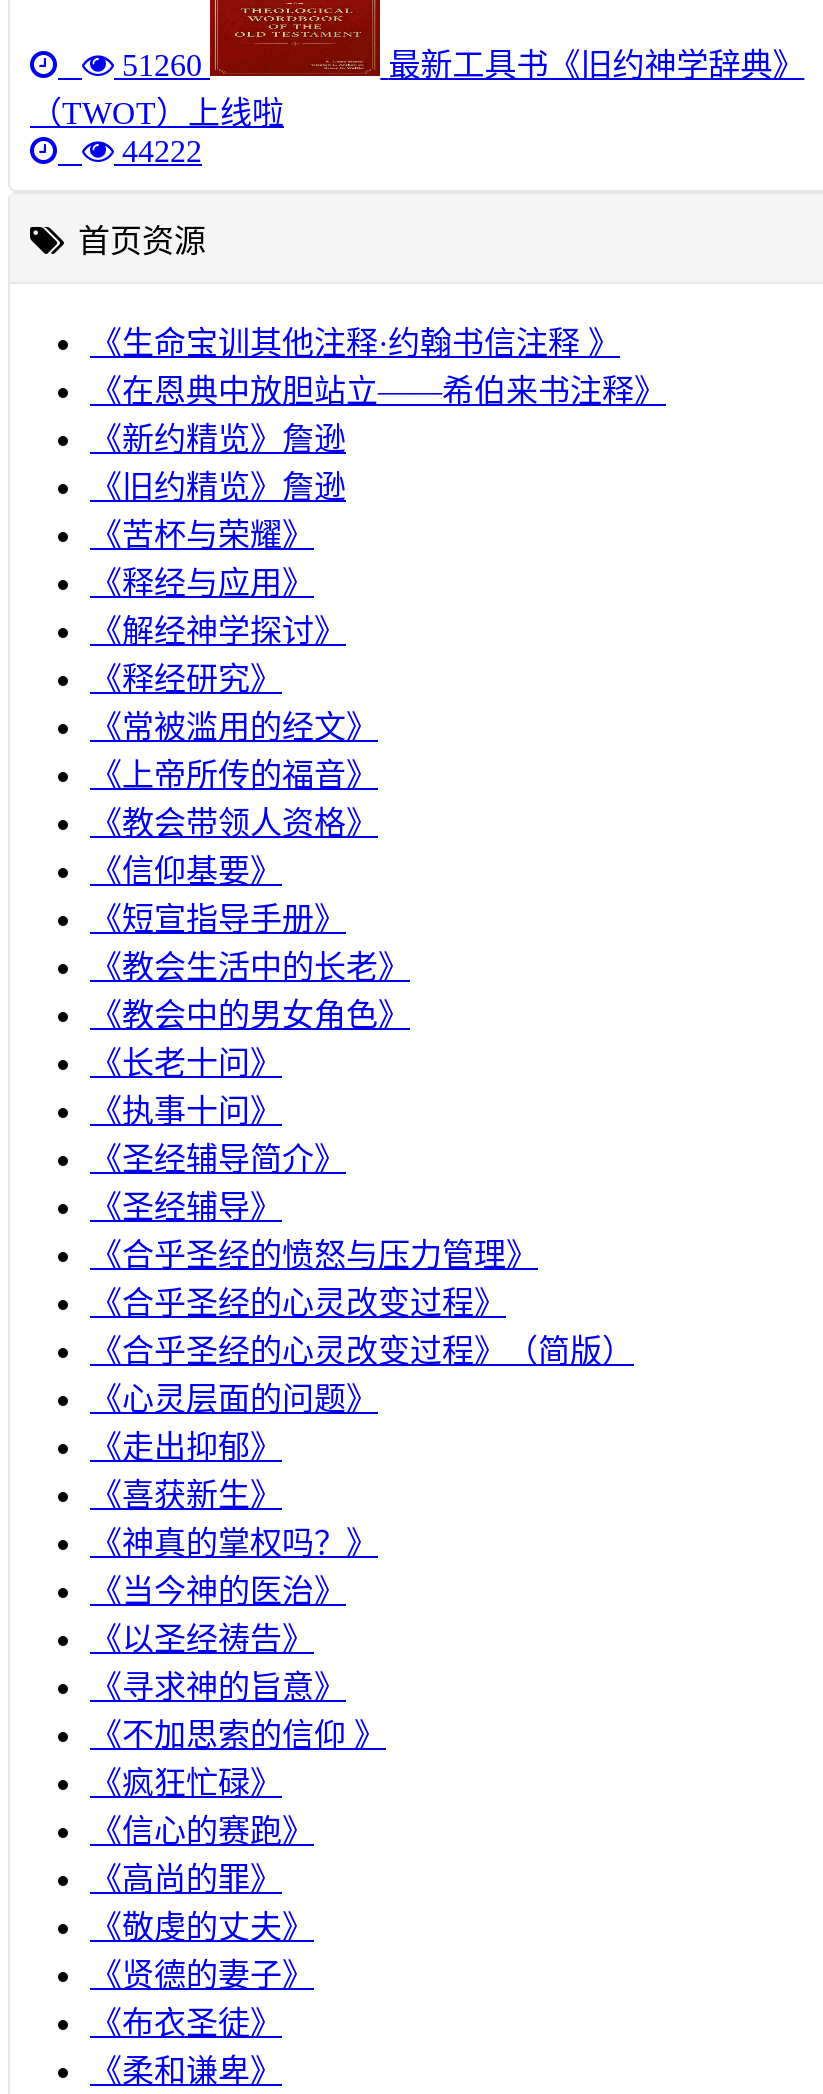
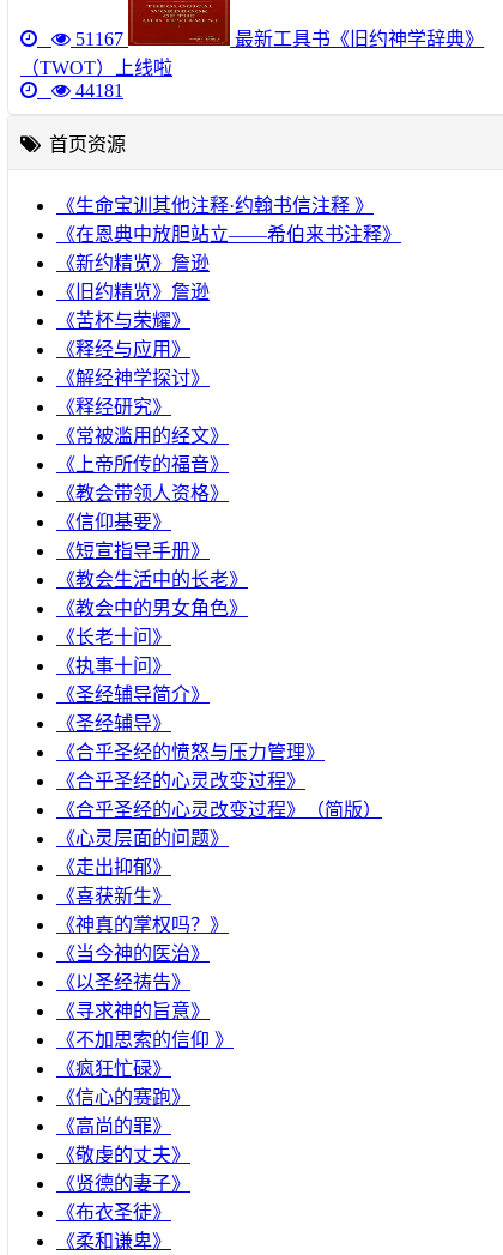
- 51260
+ 51167

- 44222
+ 44181
